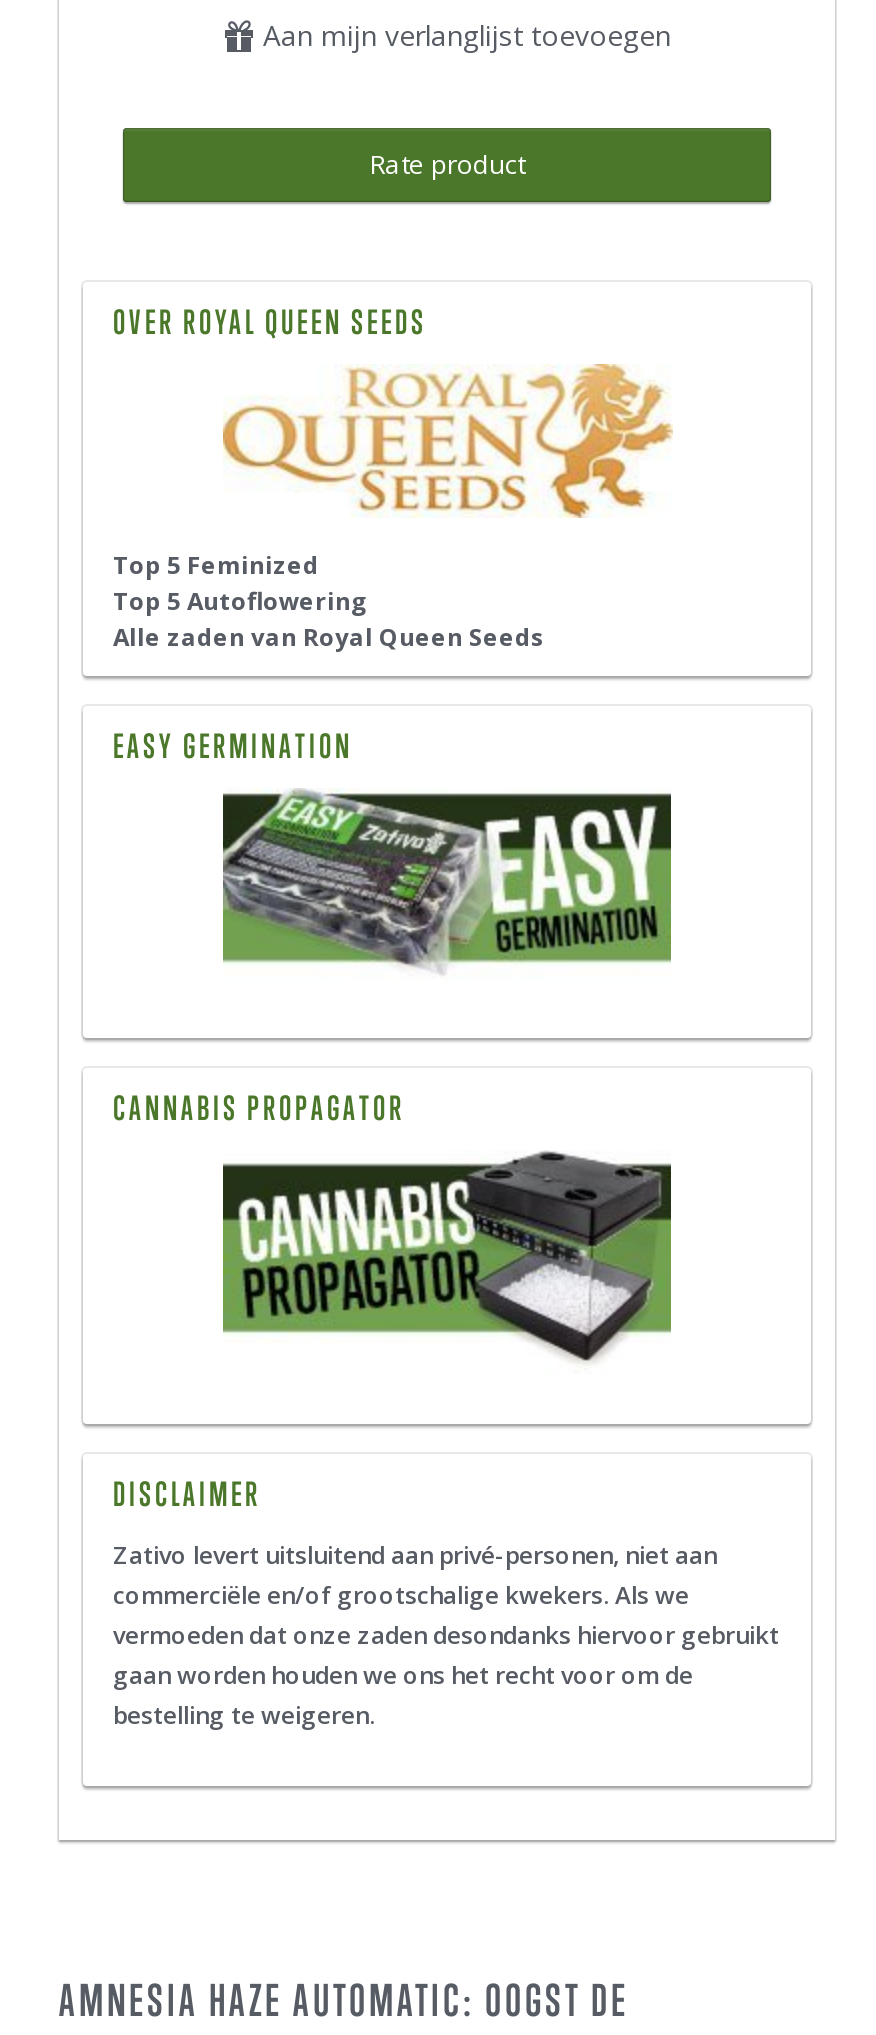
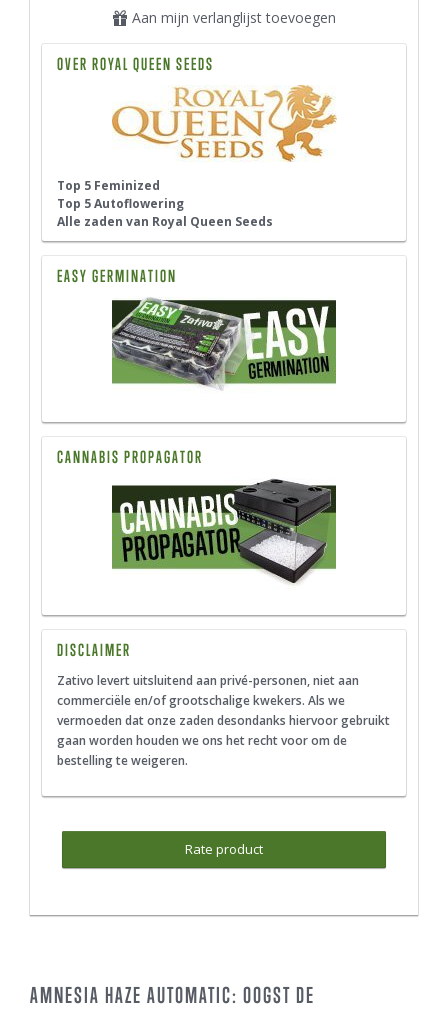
moved down: Rate product

moved up: [image] | OVER ROYAL QUEEN SEEDS | Top 5 Feminized | ... | gaan worden houden we ons het recht voor om de | bestelling te weigeren.
